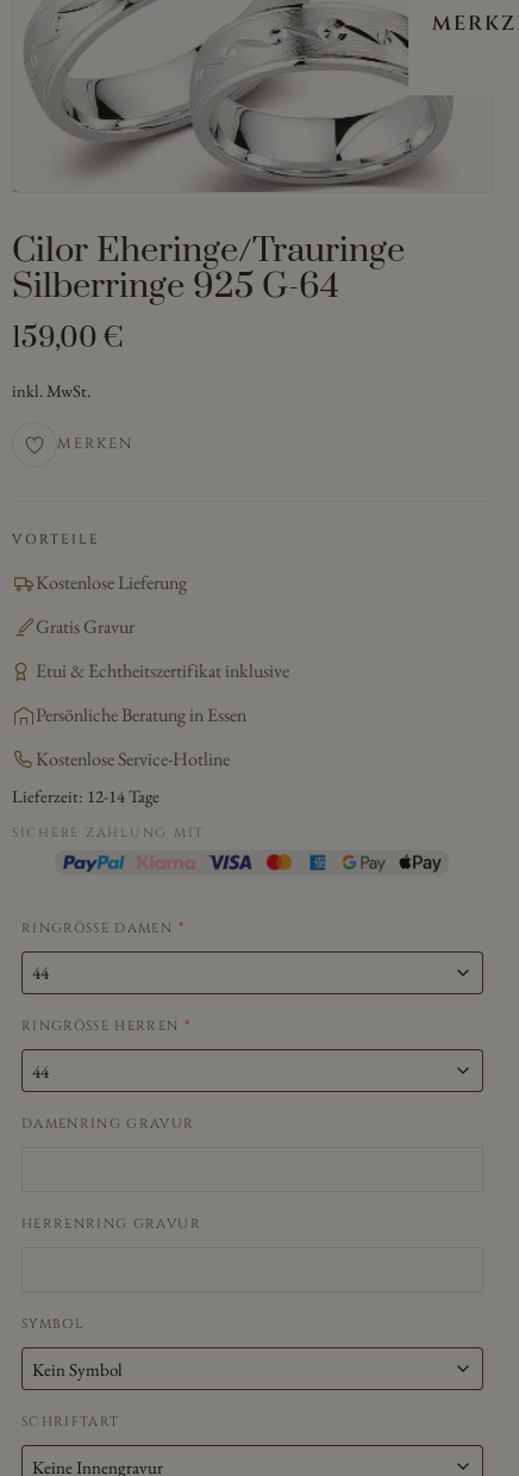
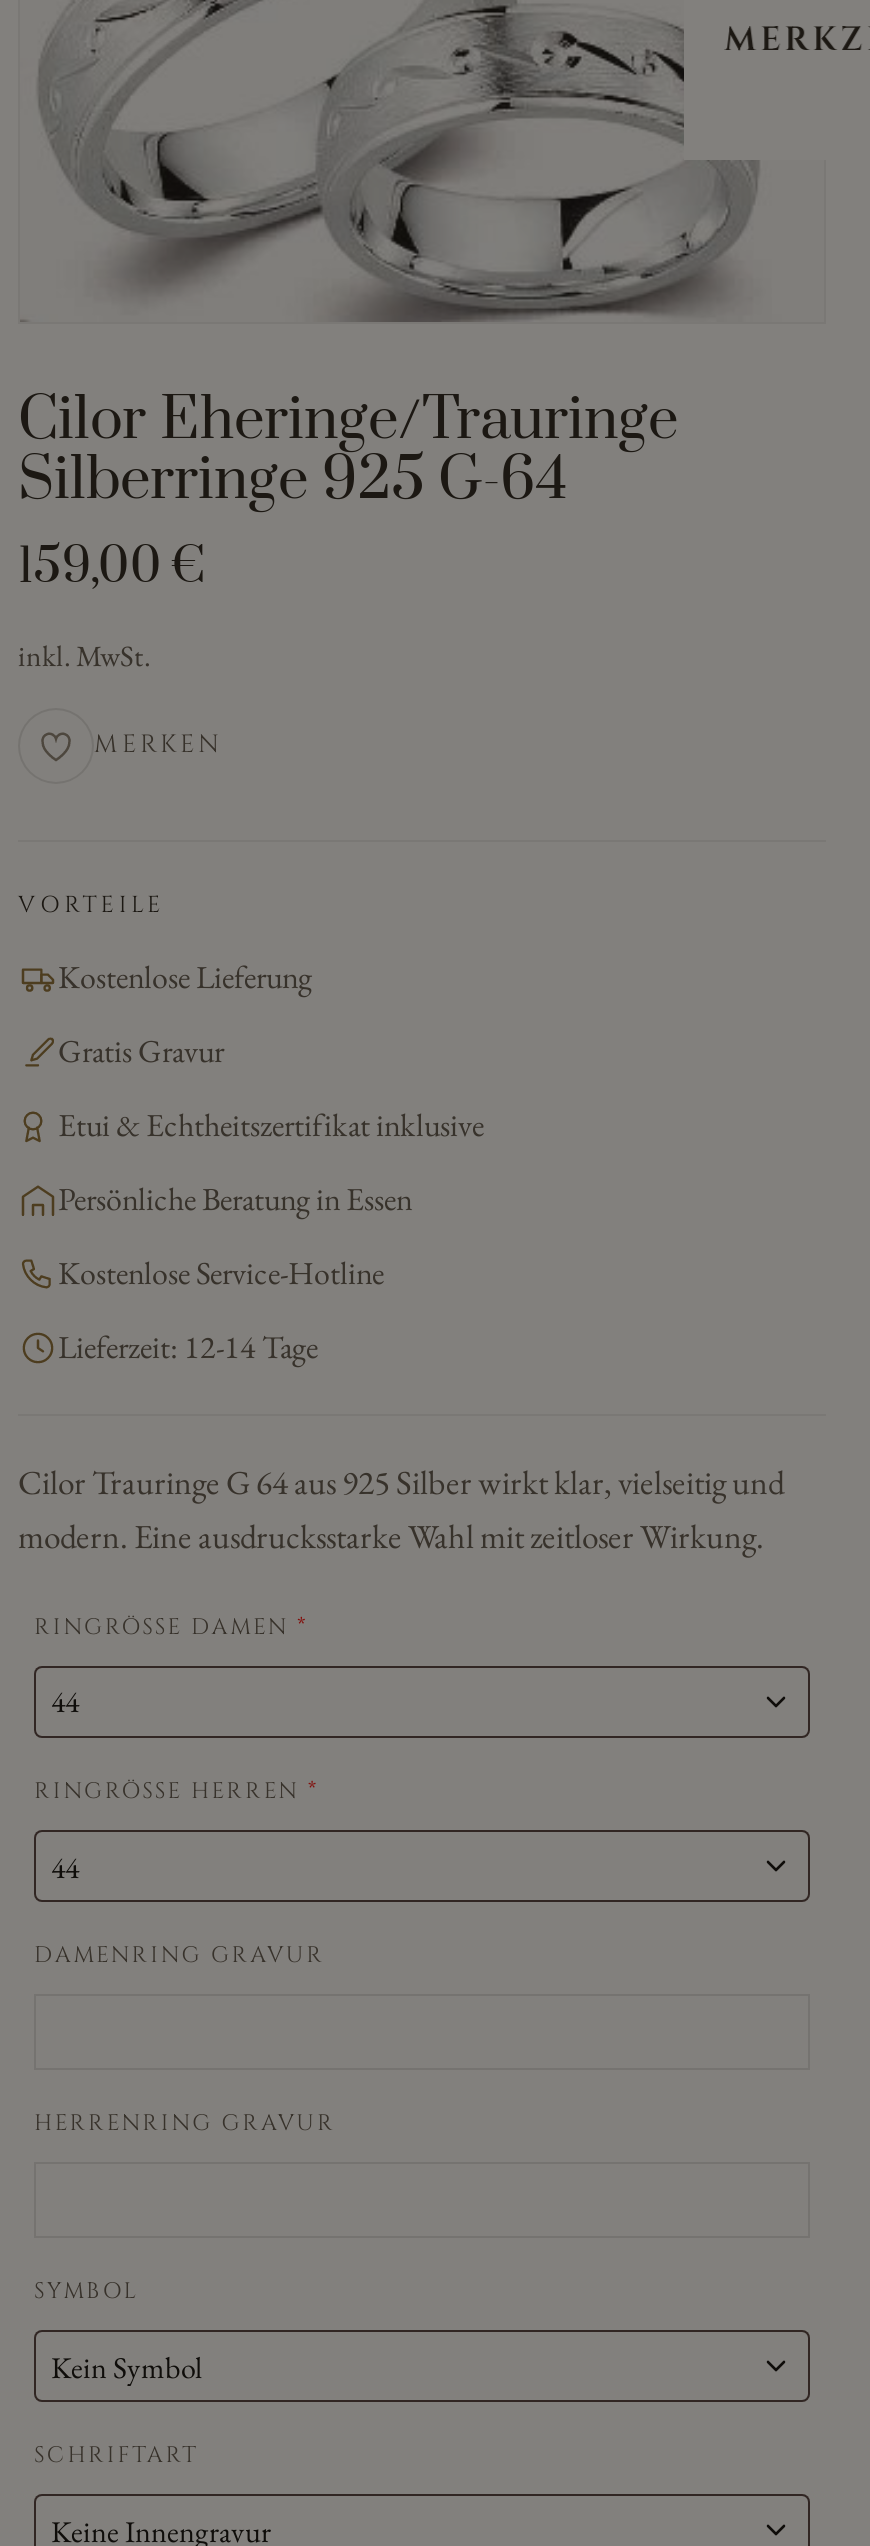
- SICHERE ZAHLUNG MIT
+ Cilor Trauringe G 64 aus 925 Silber wirkt klar, vielseitig und
+ modern. Eine ausdrucksstarke Wahl mit zeitloser Wirkung.
